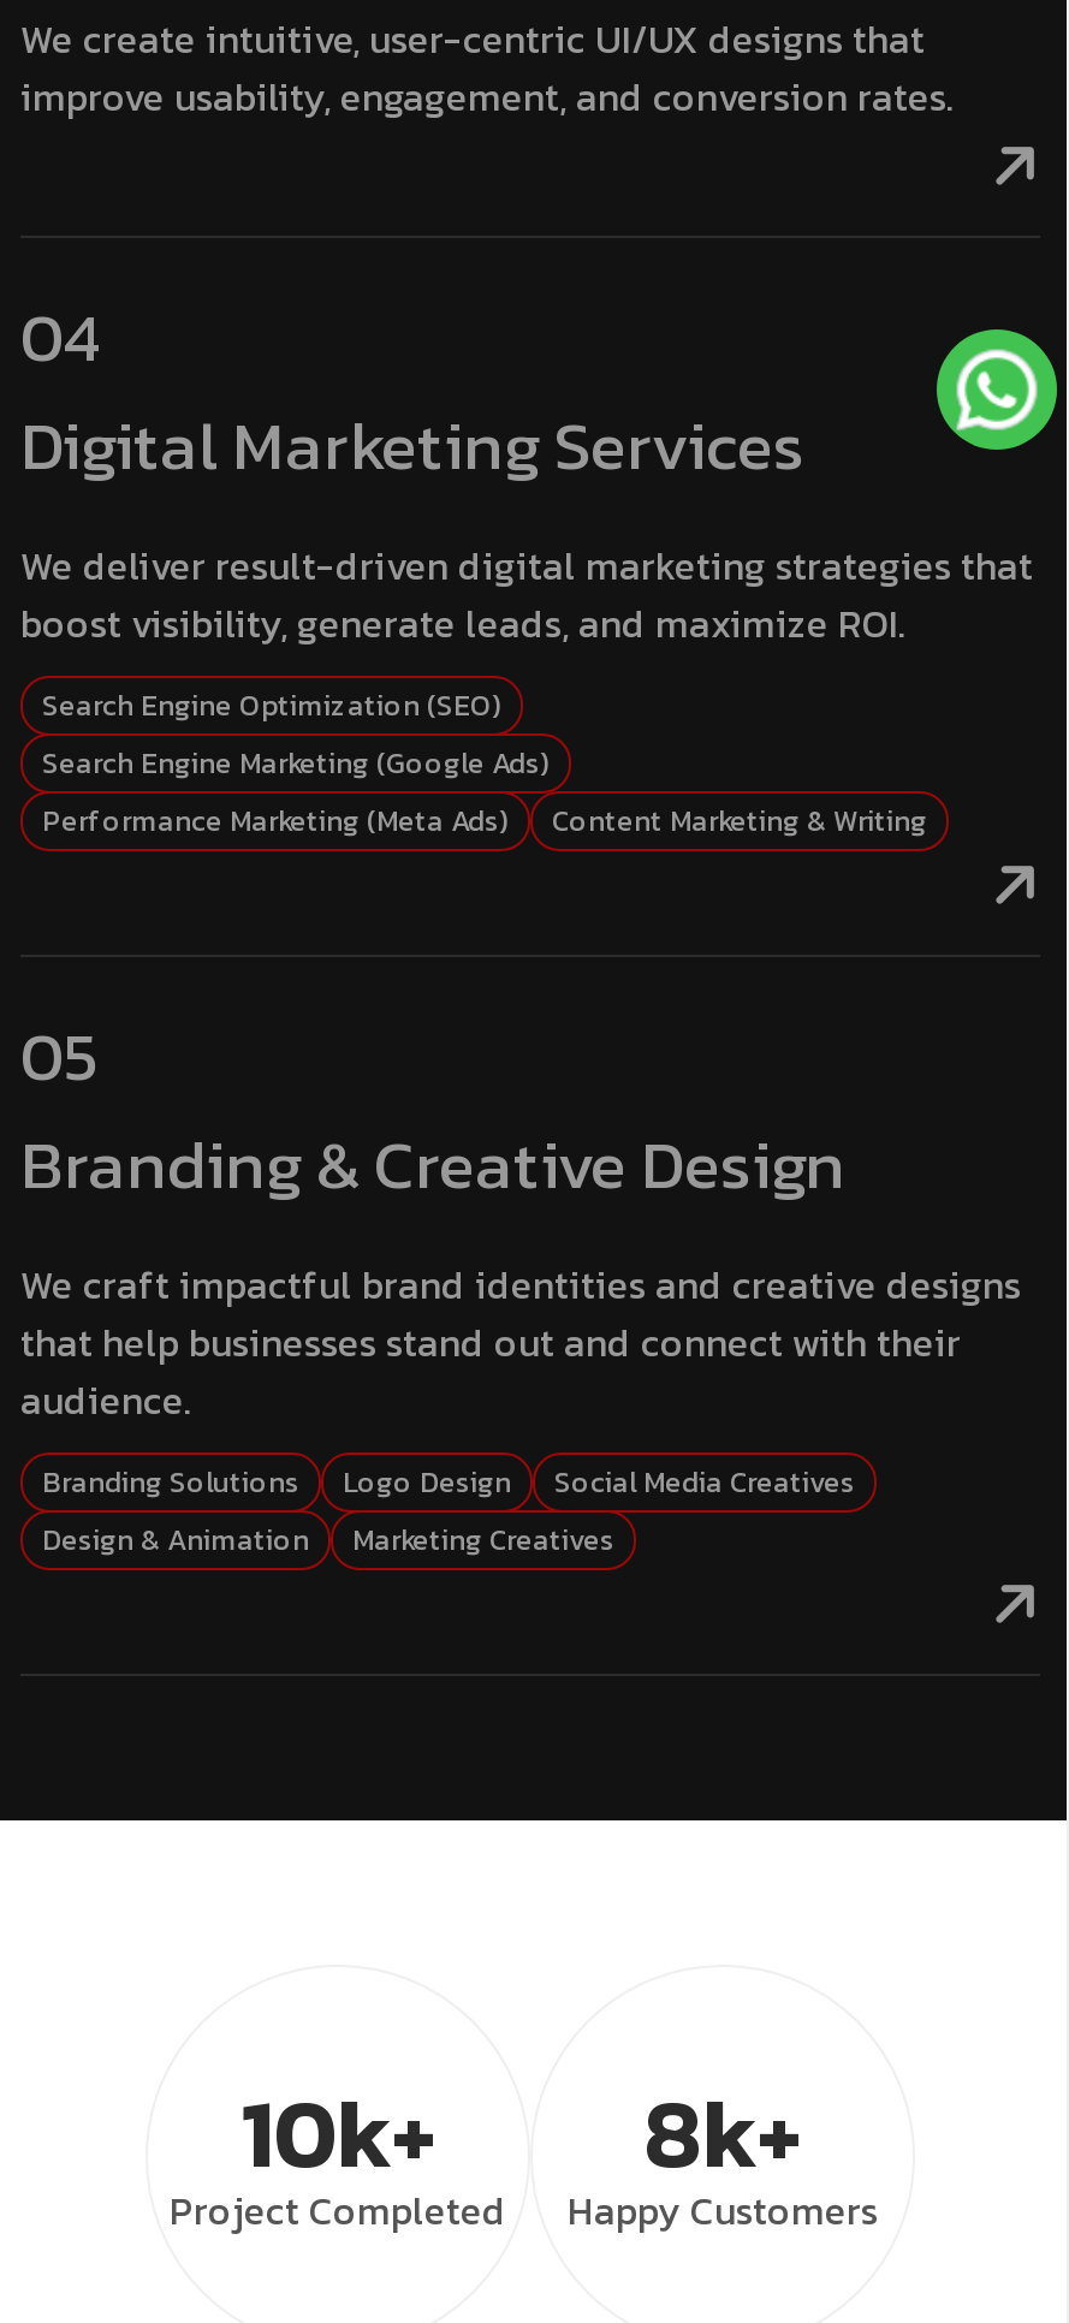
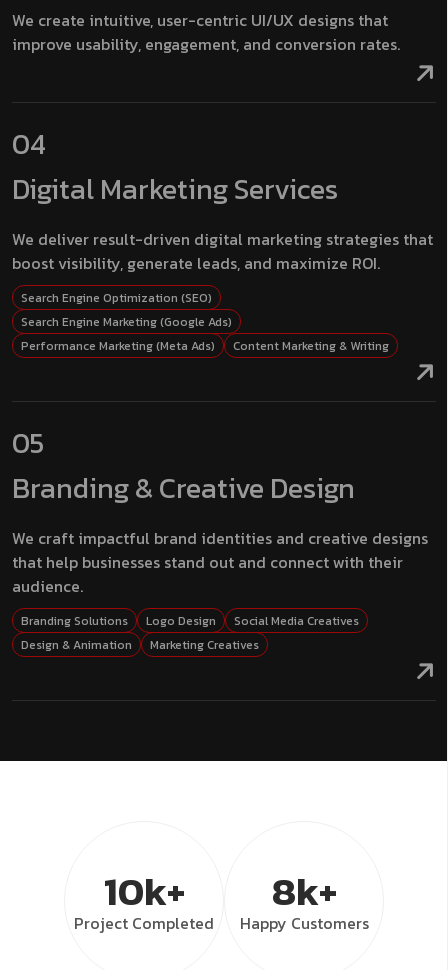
- [image]
